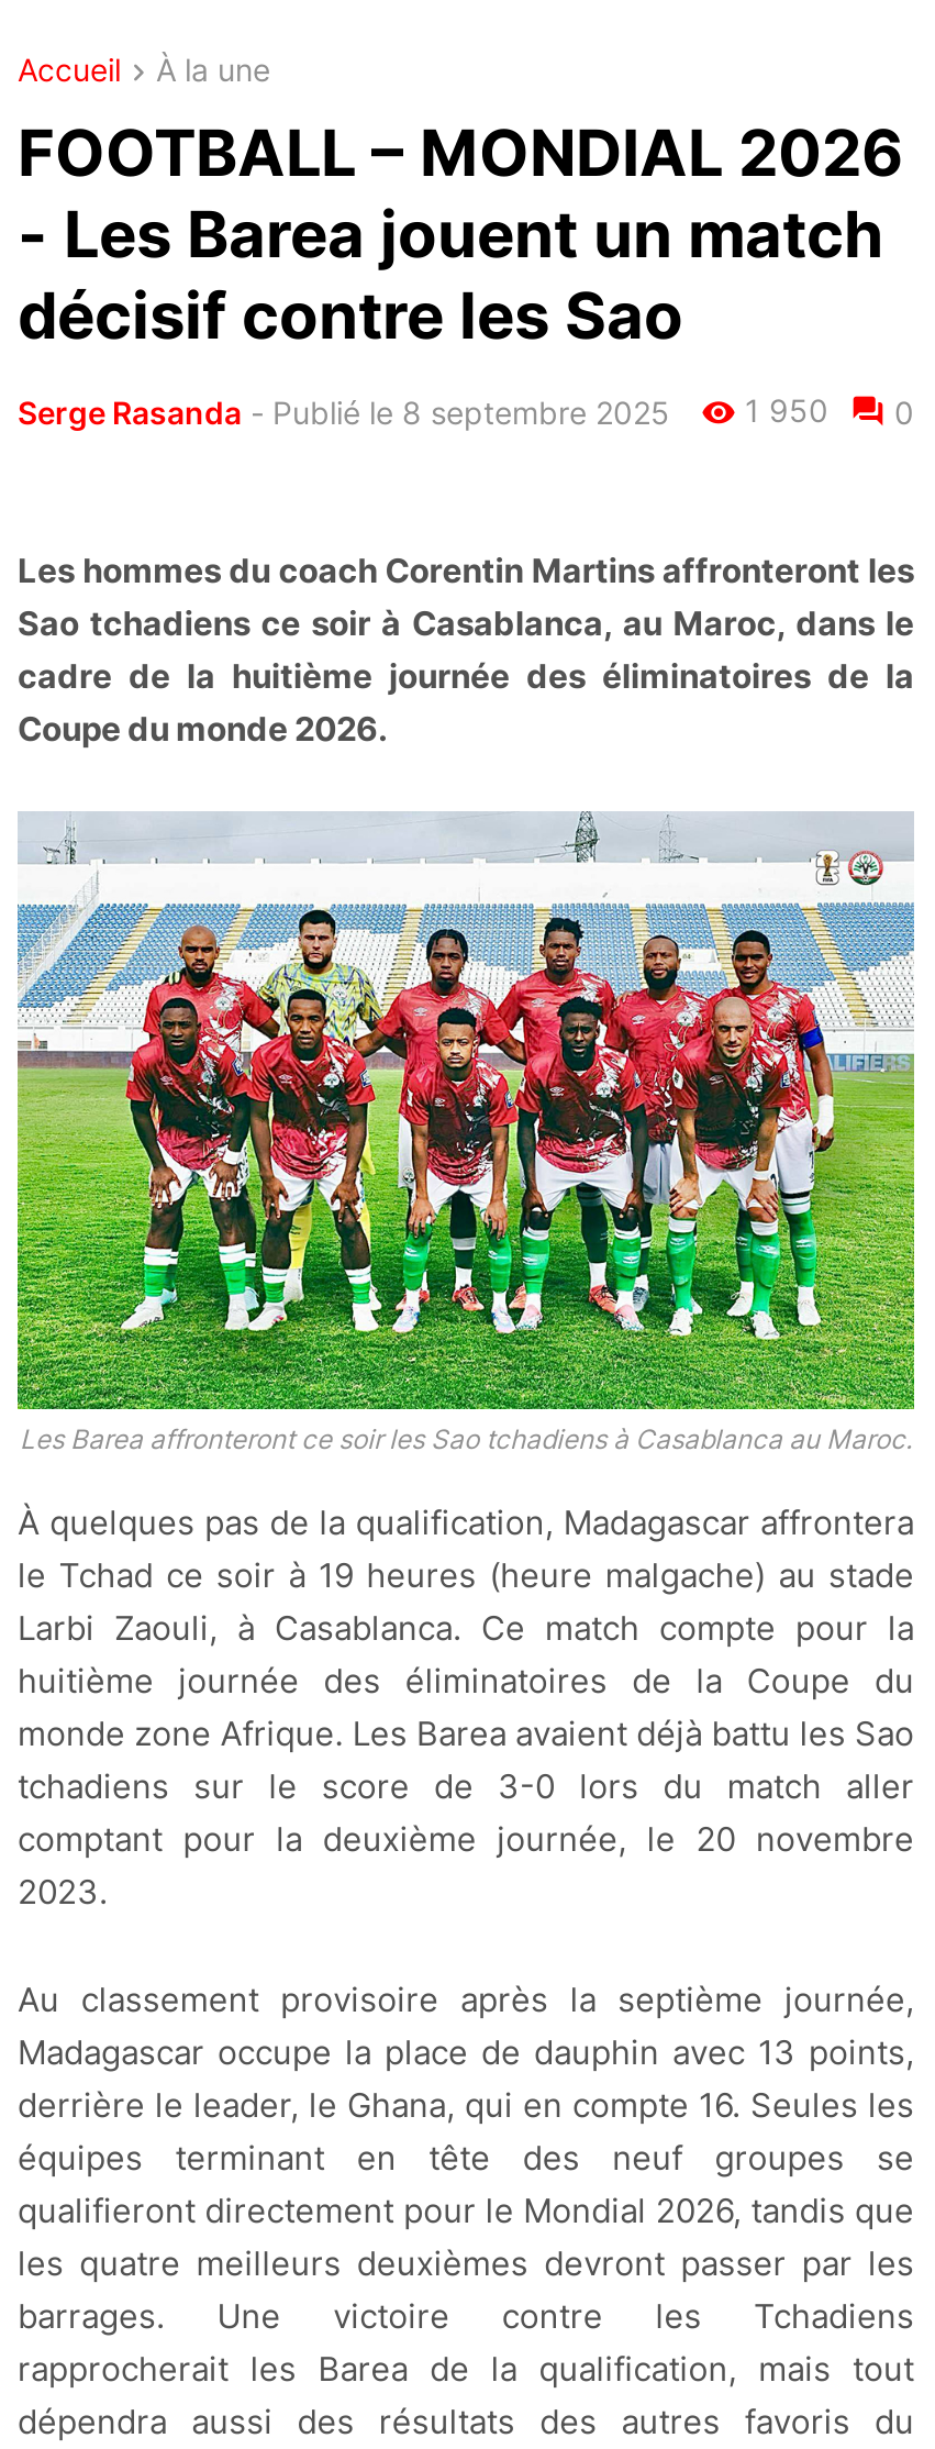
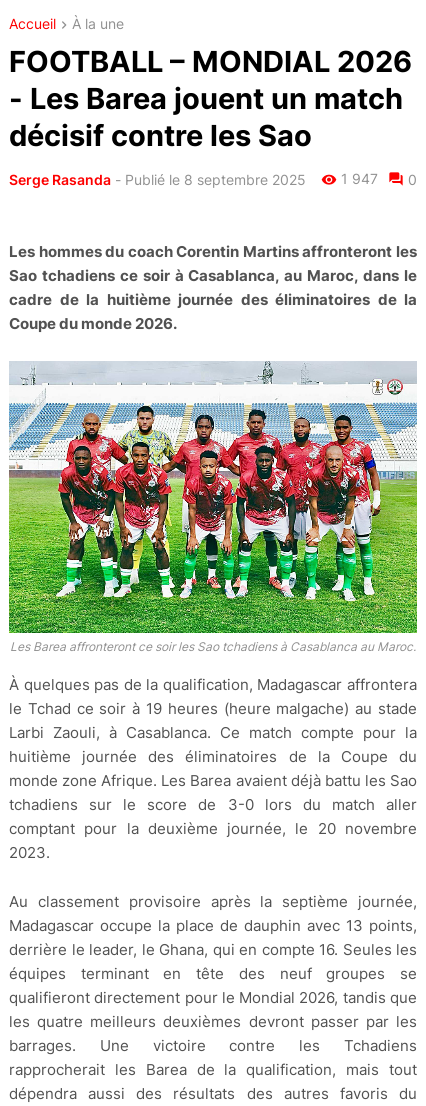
- 1 950
+ 1 947
